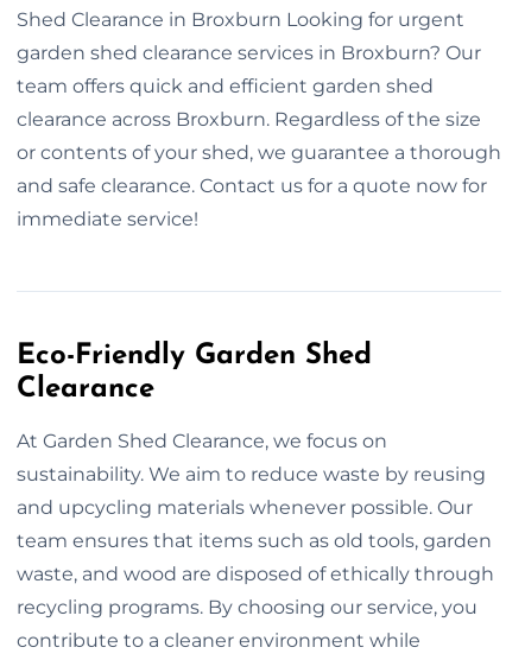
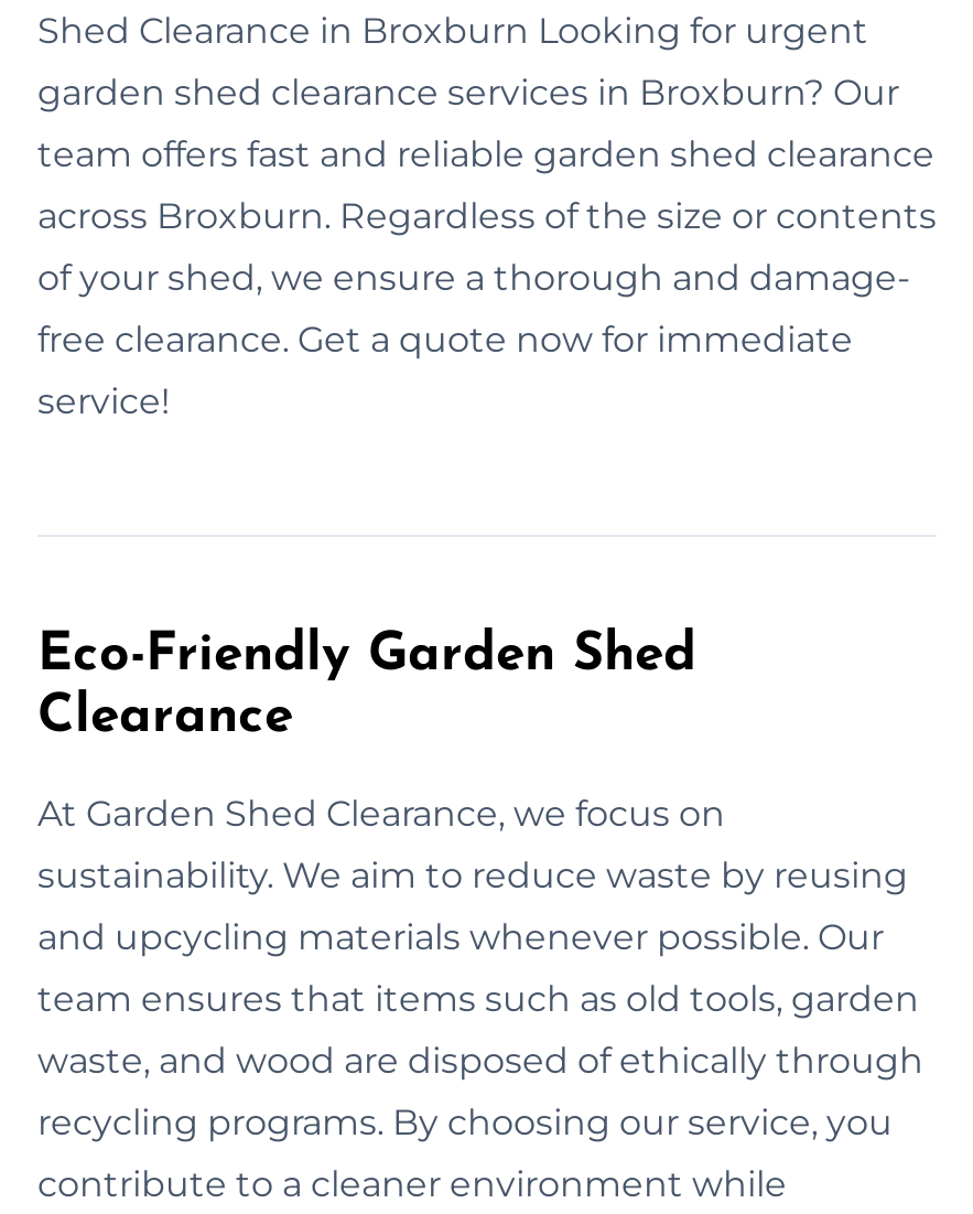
- team offers quick and efficient garden shed
+ team offers fast and reliable garden shed clearance

- clearance across Broxburn. Regardless of the size
+ across Broxburn. Regardless of the size or contents

- or contents of your shed, we guarantee a thorough
+ of your shed, we ensure a thorough and damage-

- and safe clearance. Contact us for a quote now for
+ free clearance. Get a quote now for immediate

- immediate service!
+ service!
